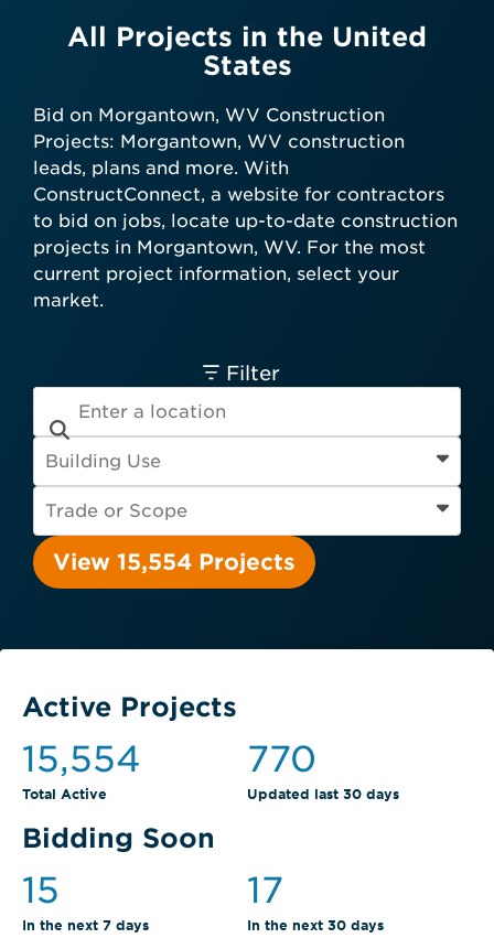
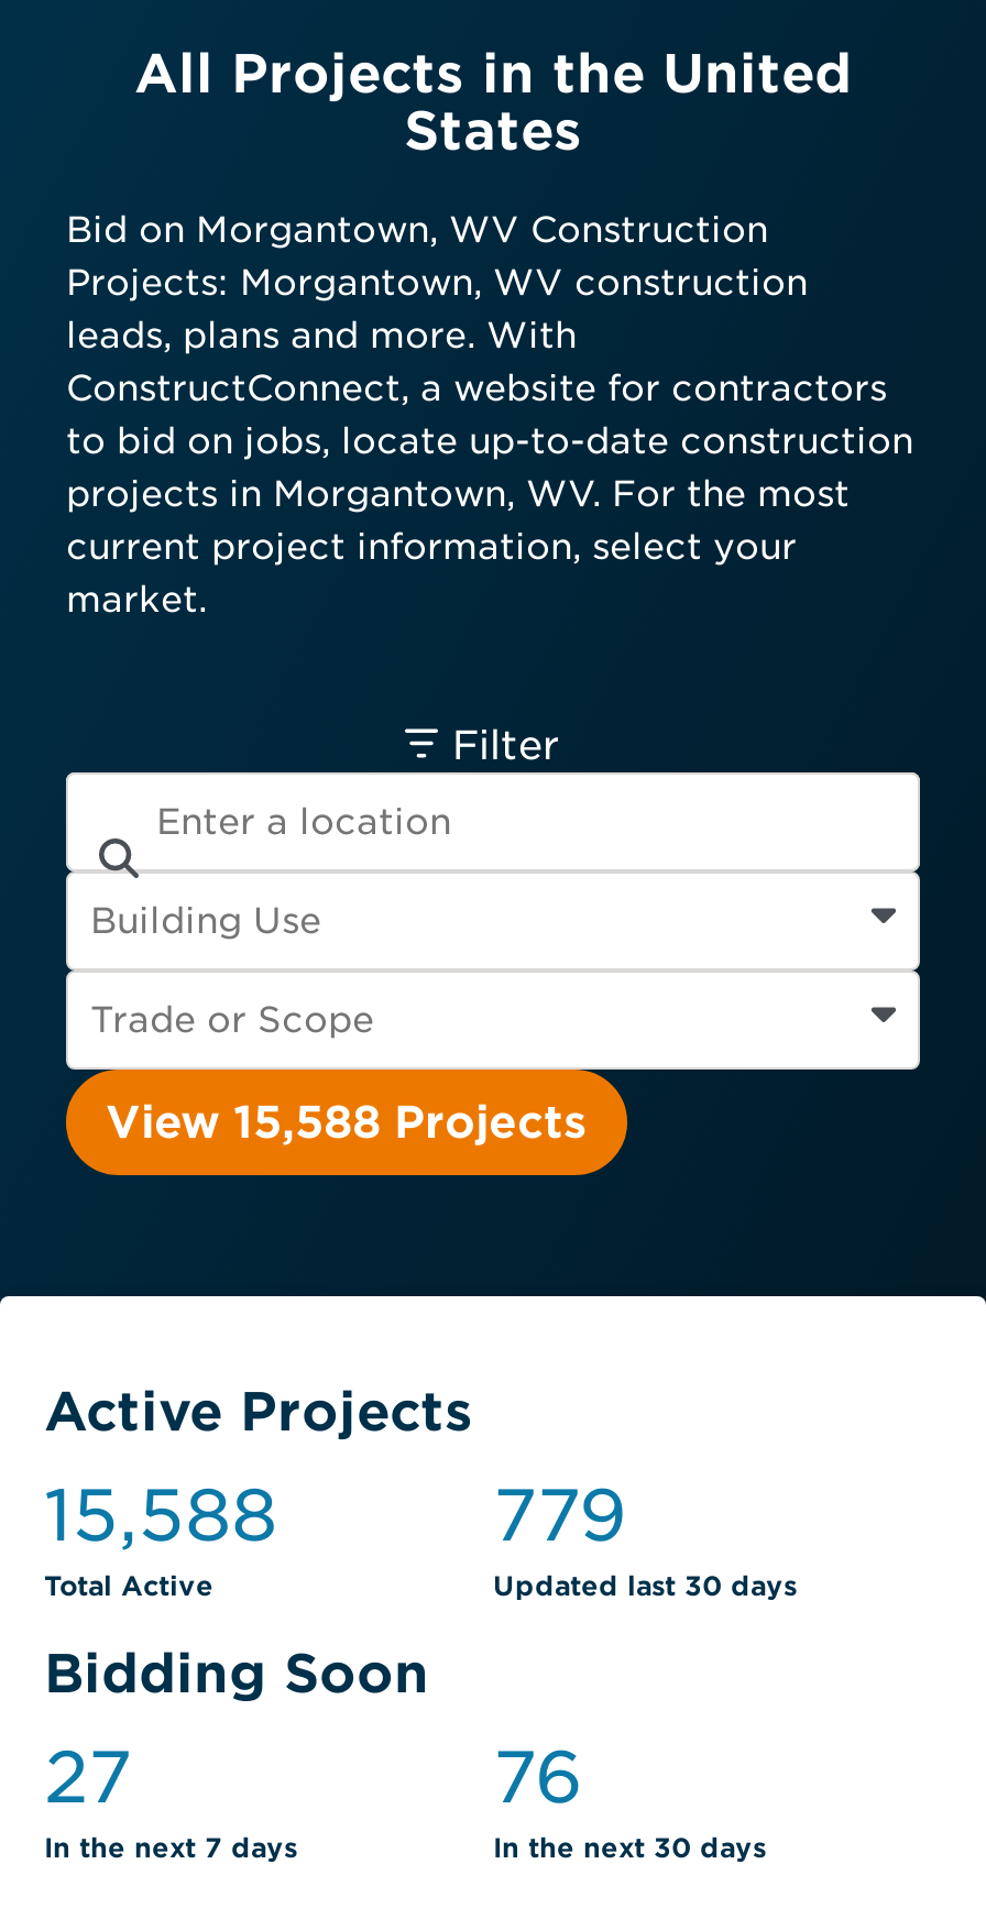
- View 15,554 Projects
+ View 15,588 Projects

- 15,554
+ 15,588

- 770
+ 779

- 15
+ 27

- 17
+ 76
